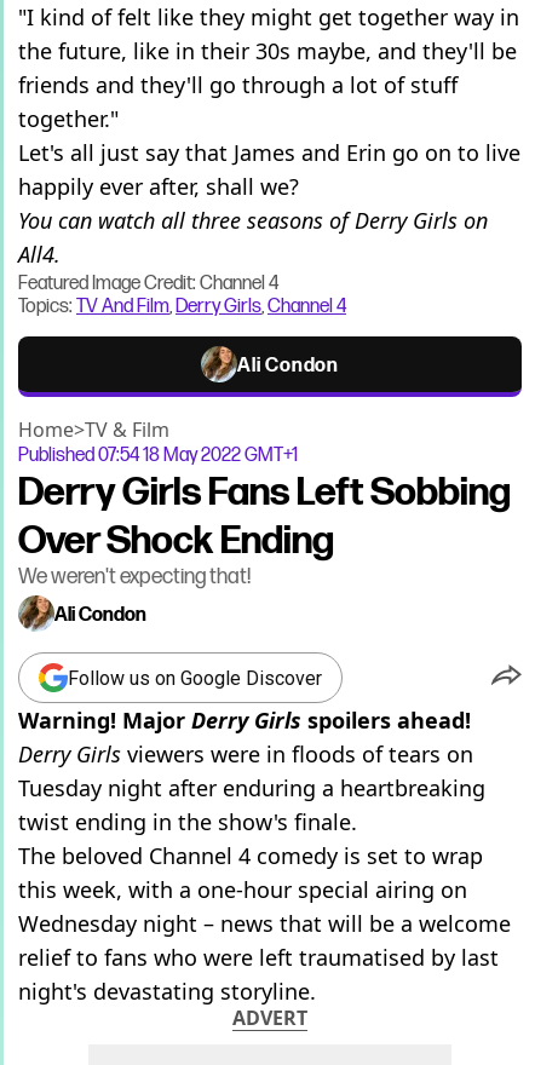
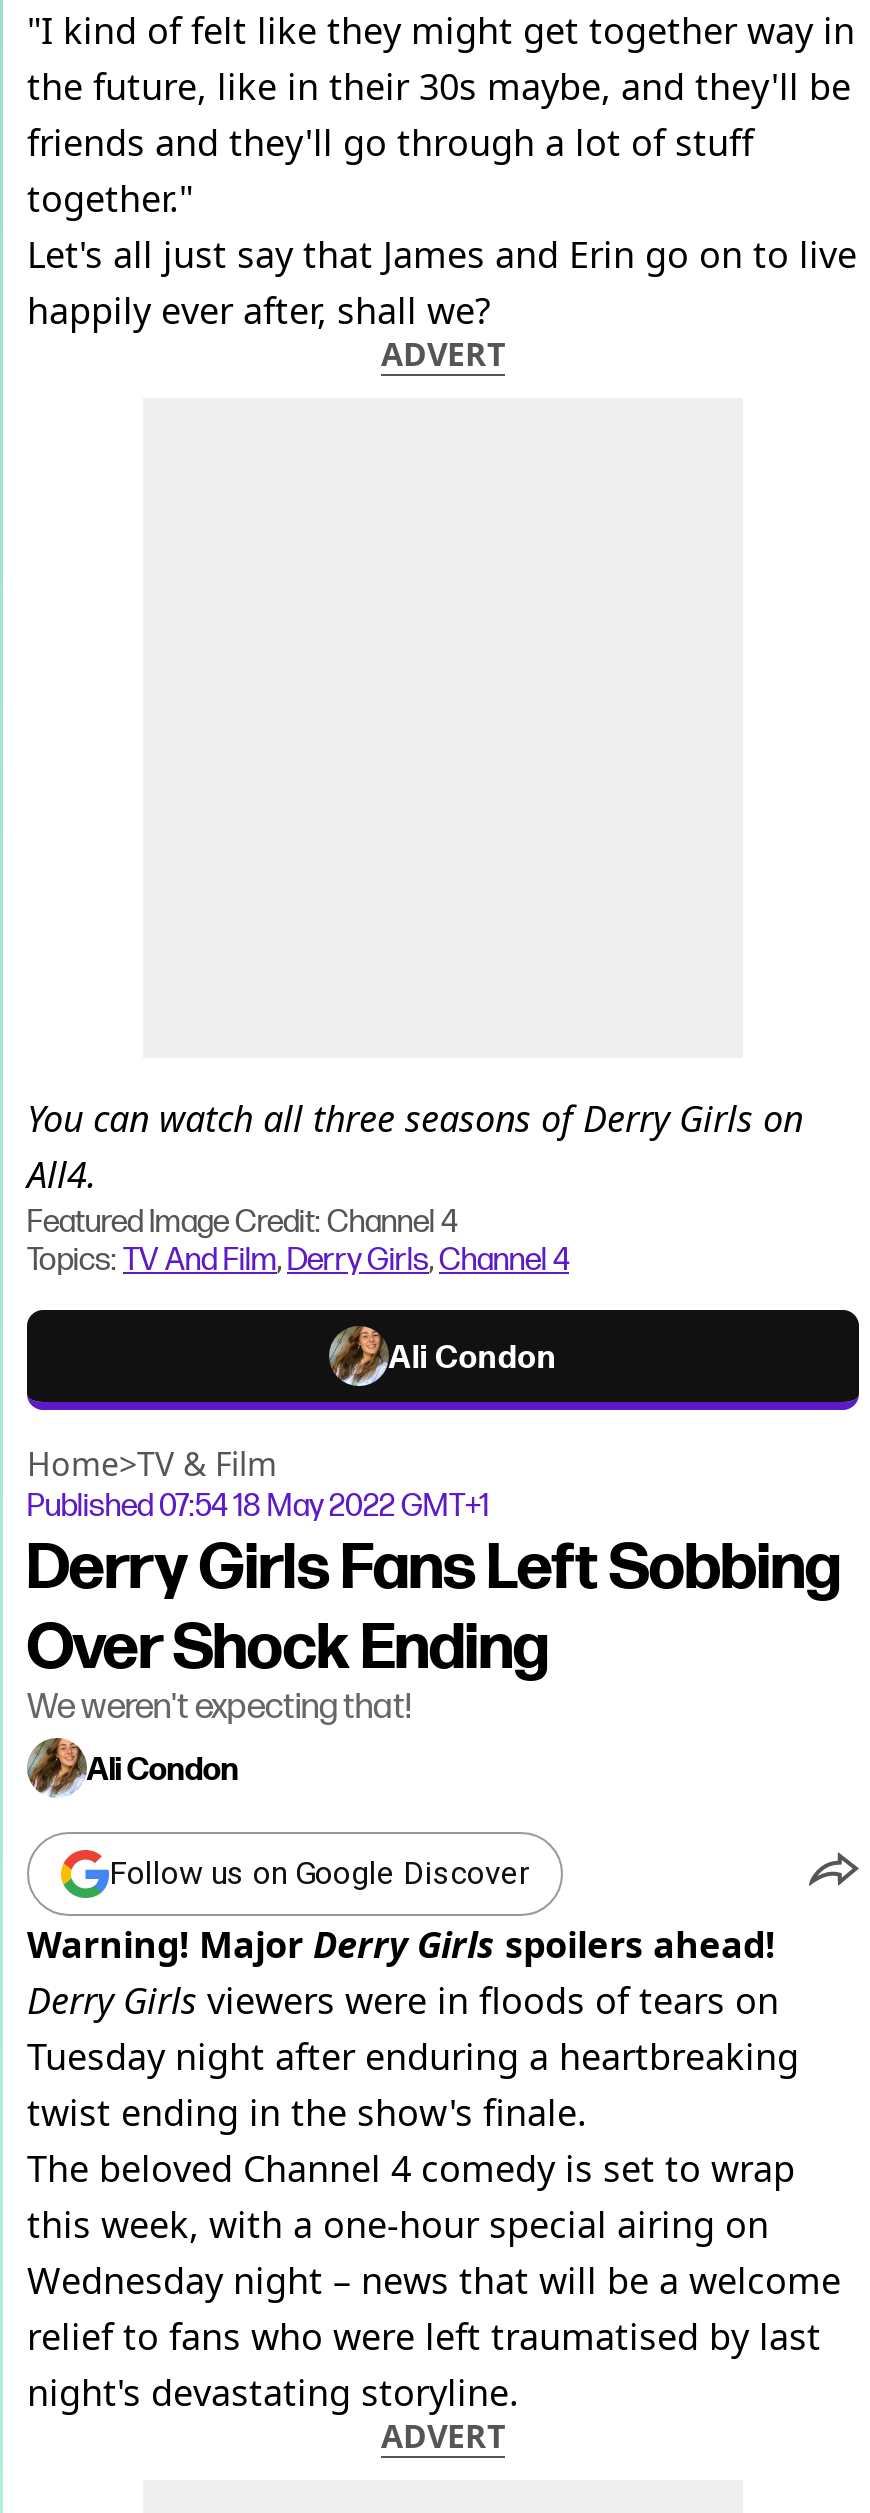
+ ADVERT
